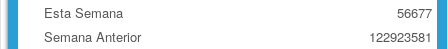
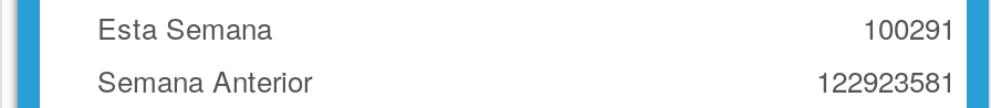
- 56677
+ 100291
